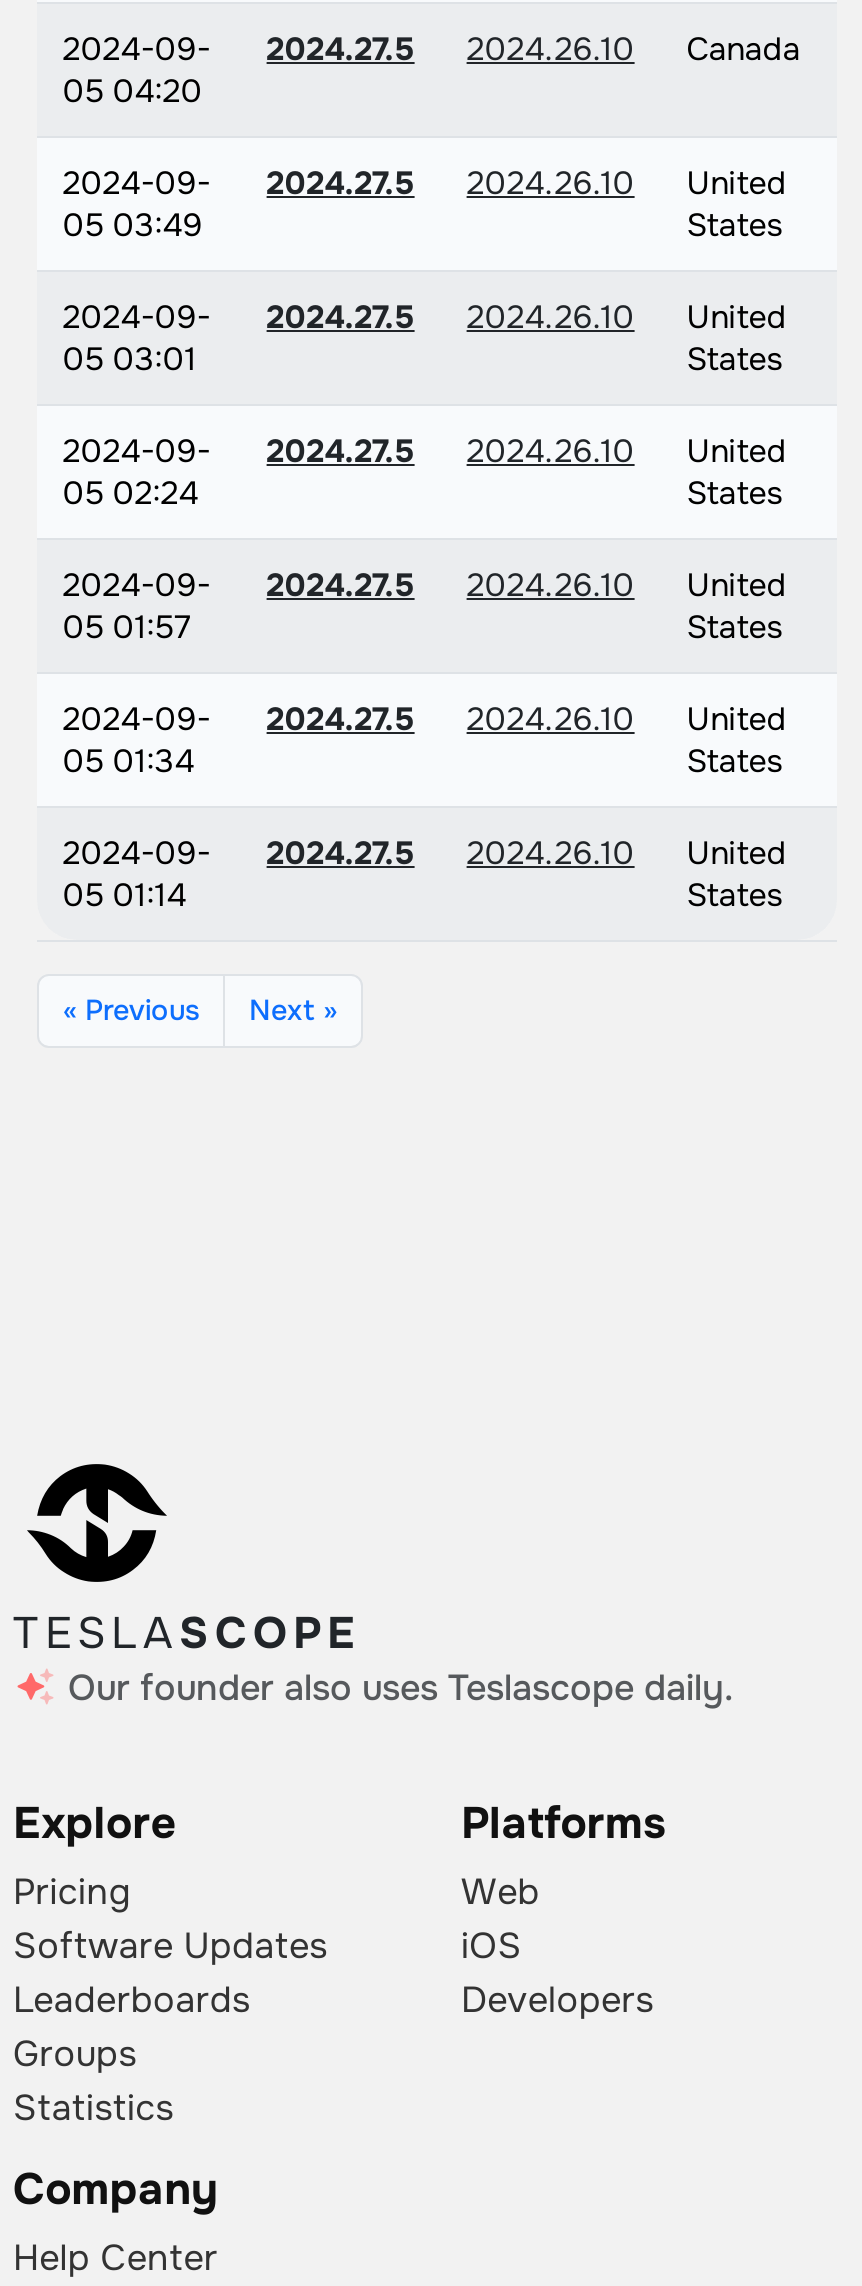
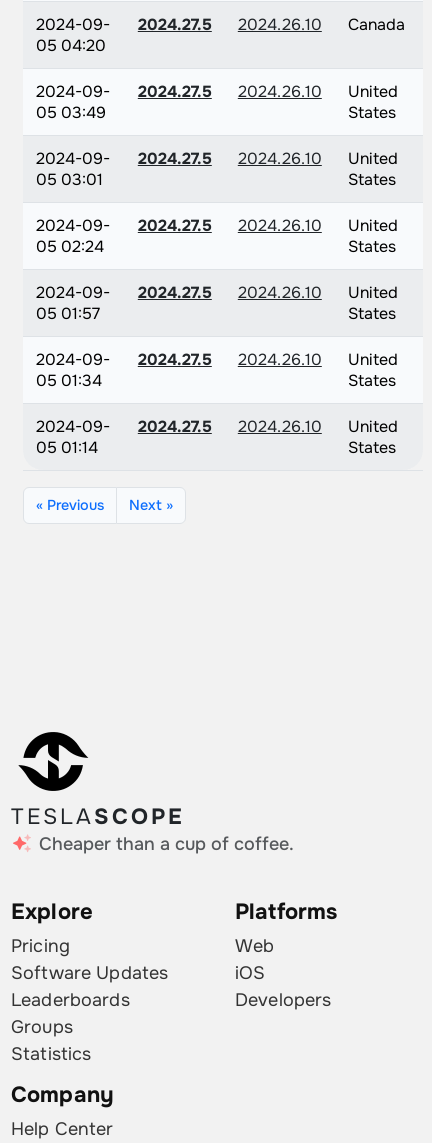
- Our founder also uses Teslascope daily.
+ Cheaper than a cup of coffee.
